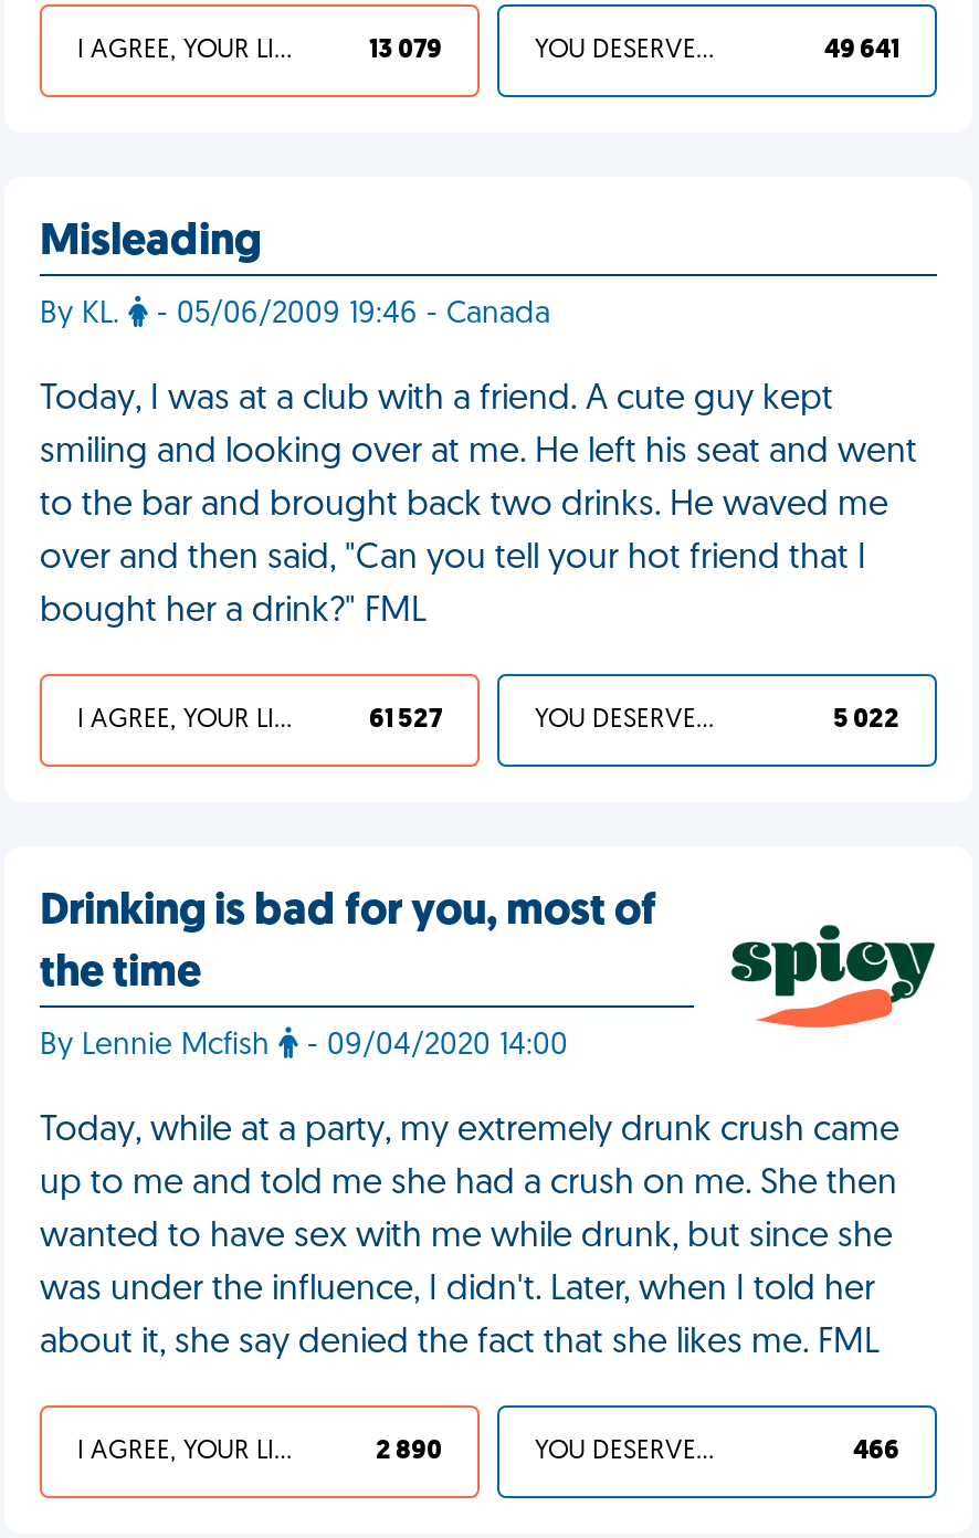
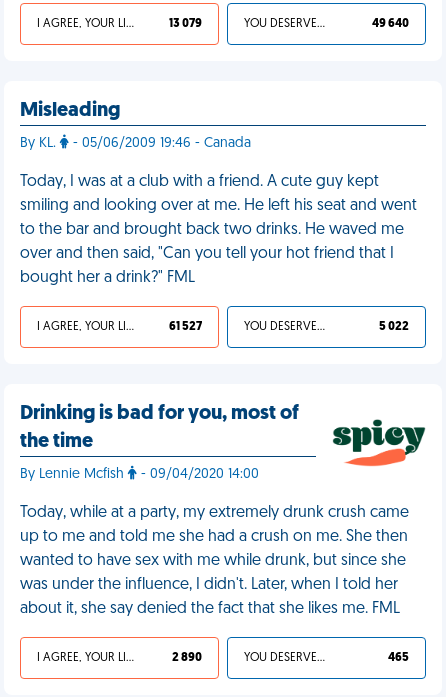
- 49 641
+ 49 640

- 466
+ 465
